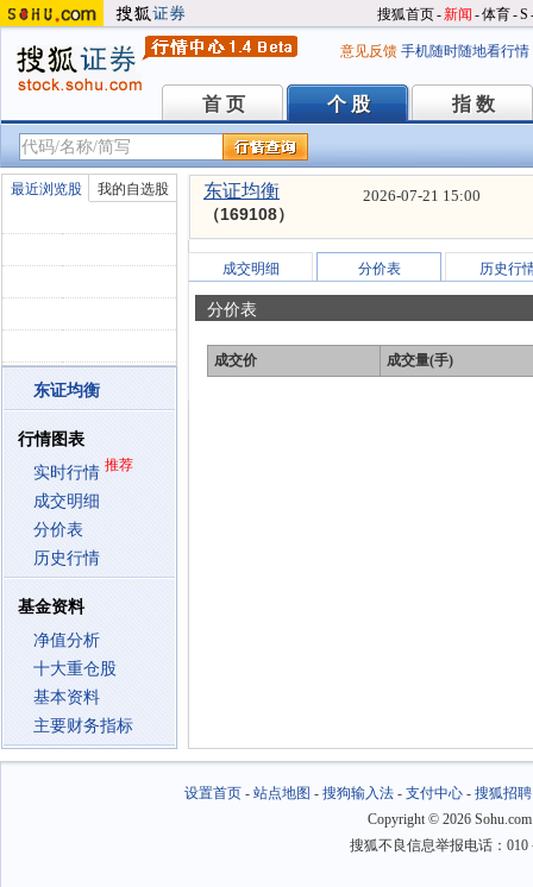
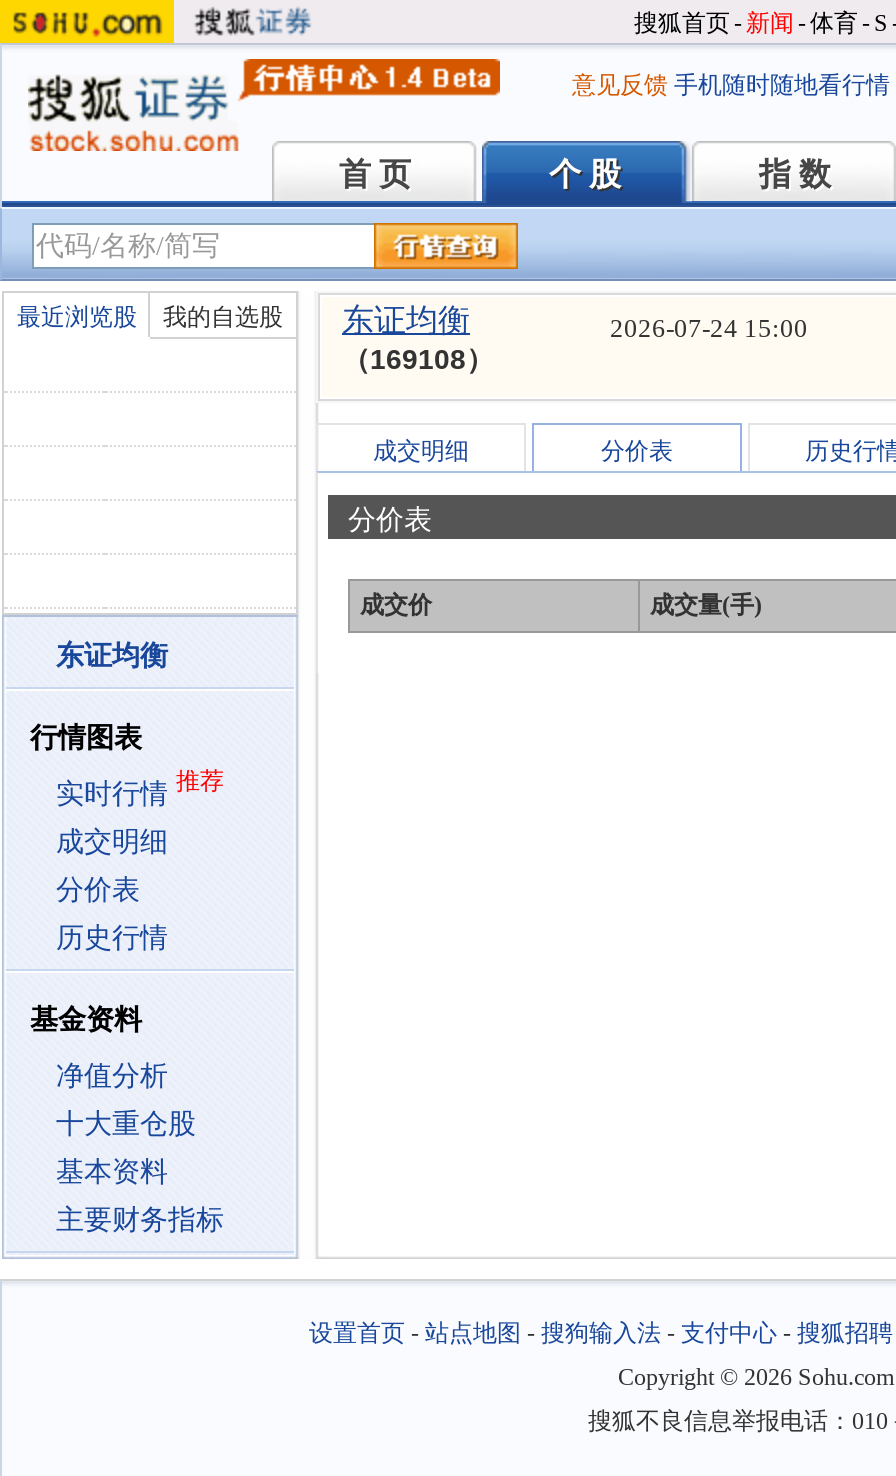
- 2026-07-21 15:00
+ 2026-07-24 15:00
